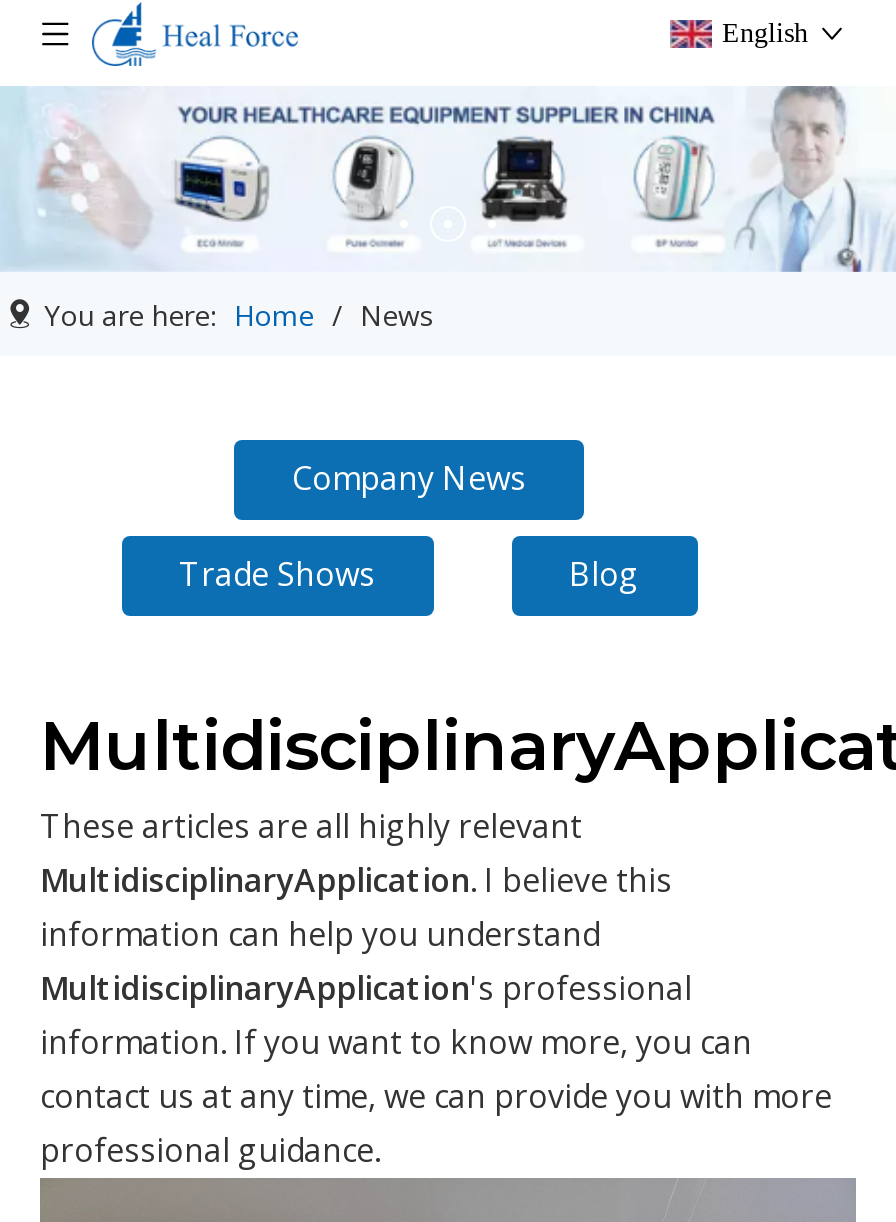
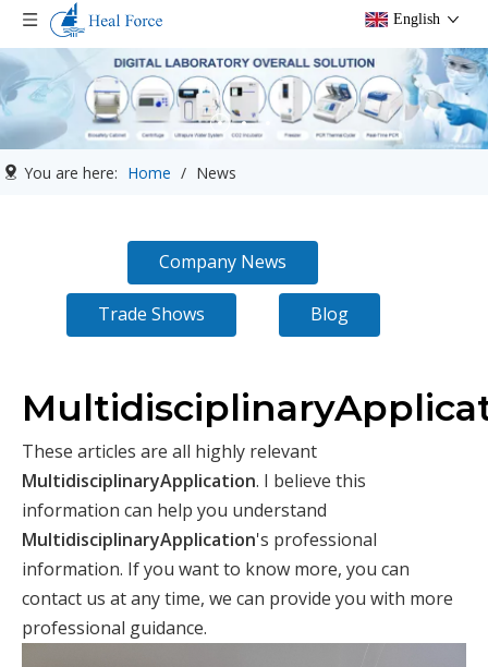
- [image]
+ [image]
